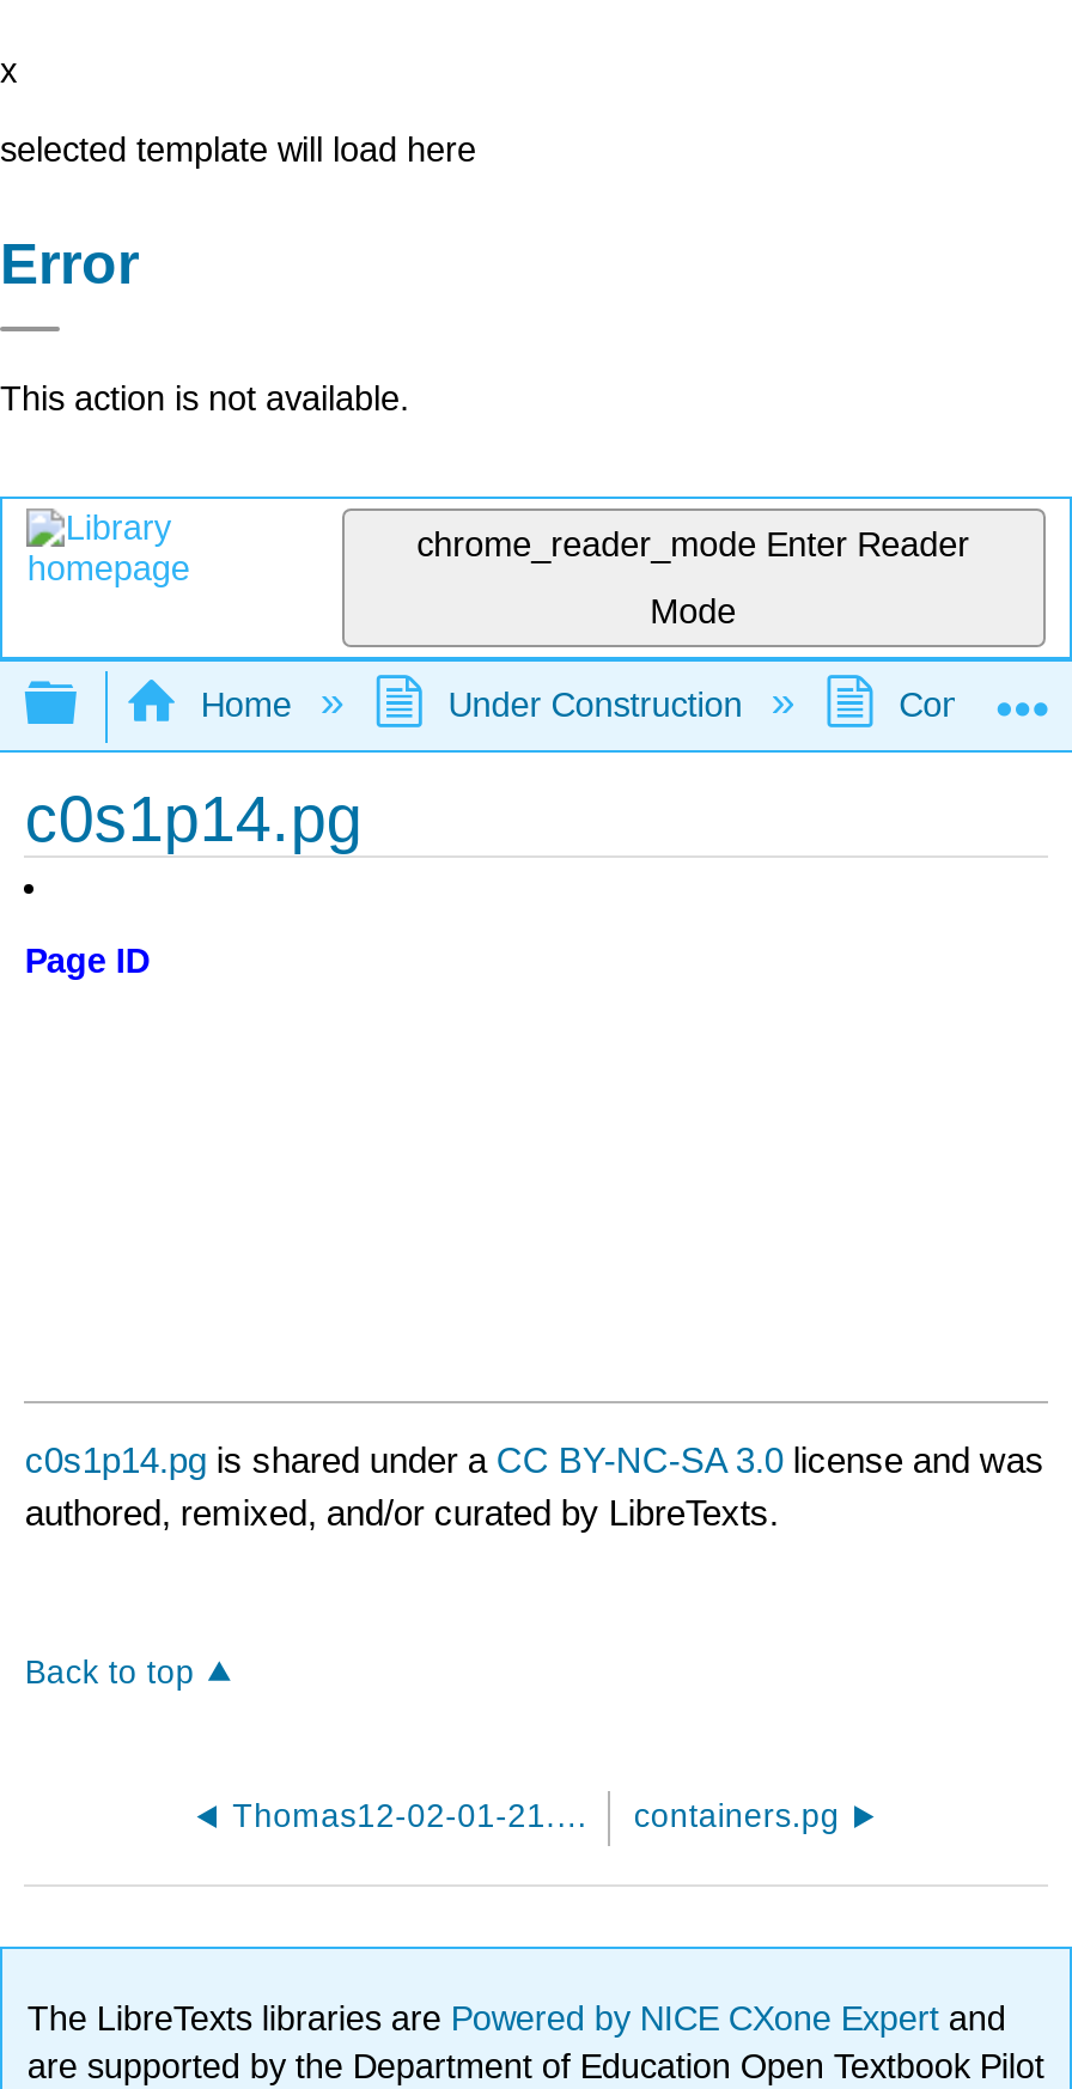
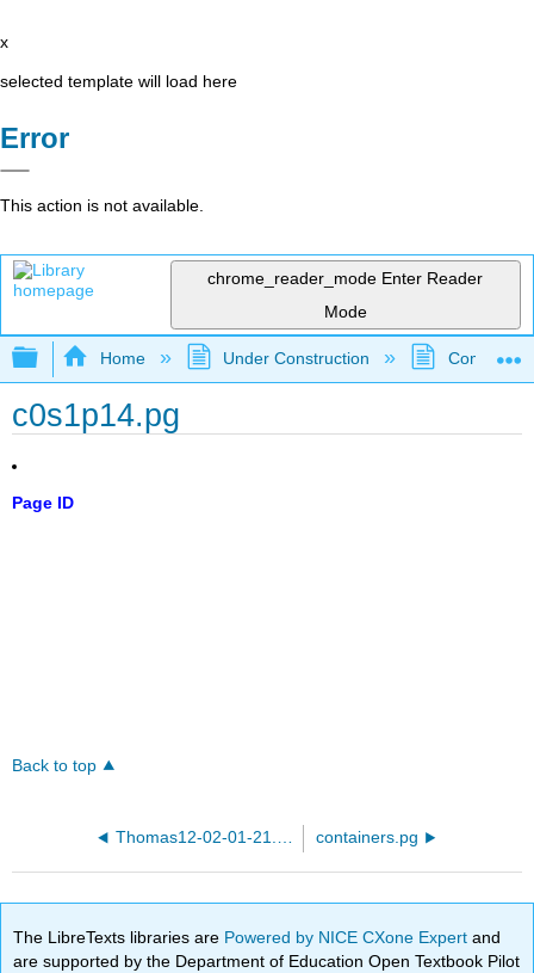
- c0s1p14.pg is shared under a CC BY-NC-SA 3.0 license and was
- authored, remixed, and/or curated by LibreTexts.
